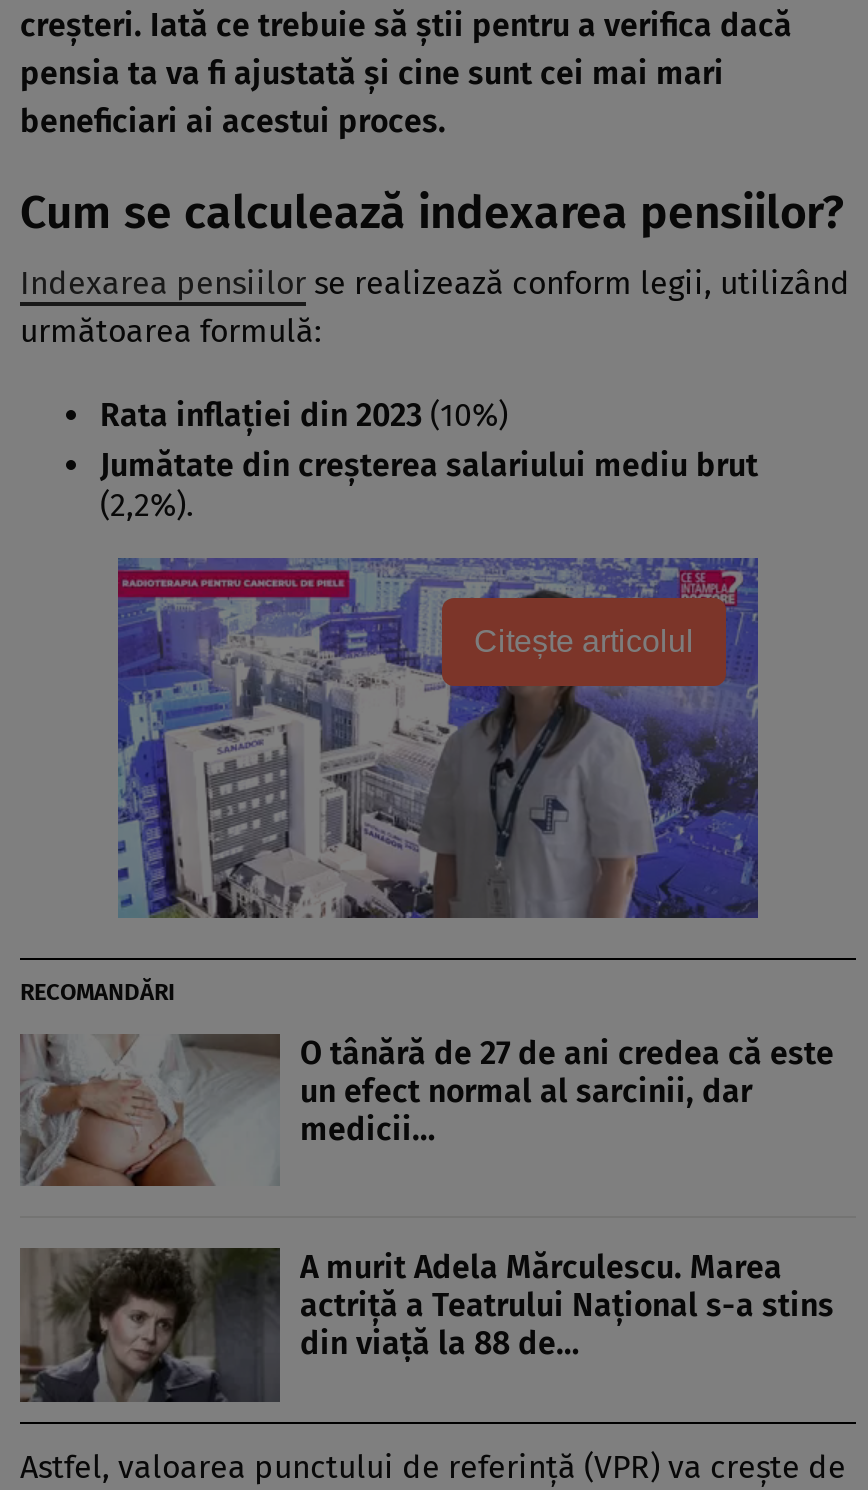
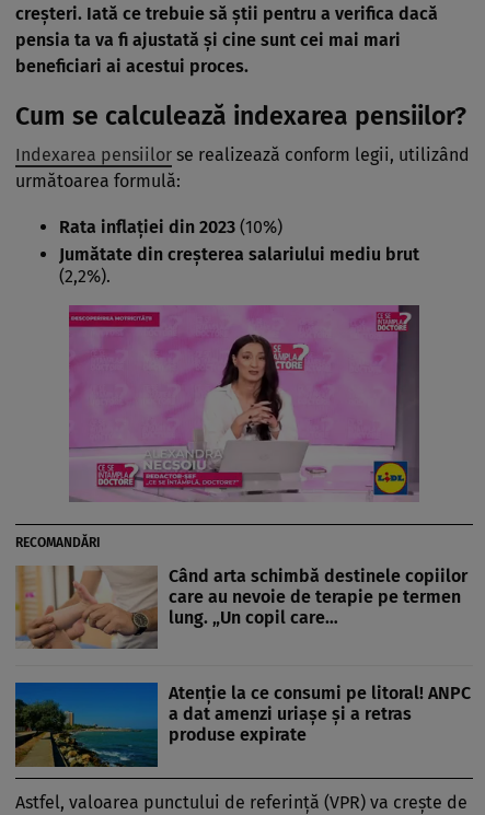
- [image]
+ [image]

- Citește articolul

- [image]
- O tânără de 27 de ani credea că este
- un efect normal al sarcinii, dar
- medicii…
+ [image]
+ Când arta schimbă destinele copiilor
+ care au nevoie de terapie pe termen
+ lung. „Un copil care…

- [image]
- A murit Adela Mărculescu. Marea
- actriță a Teatrului Național s-a stins
- din viață la 88 de…
+ [image]
+ Atenție la ce consumi pe litoral! ANPC
+ a dat amenzi uriașe și a retras
+ produse expirate
